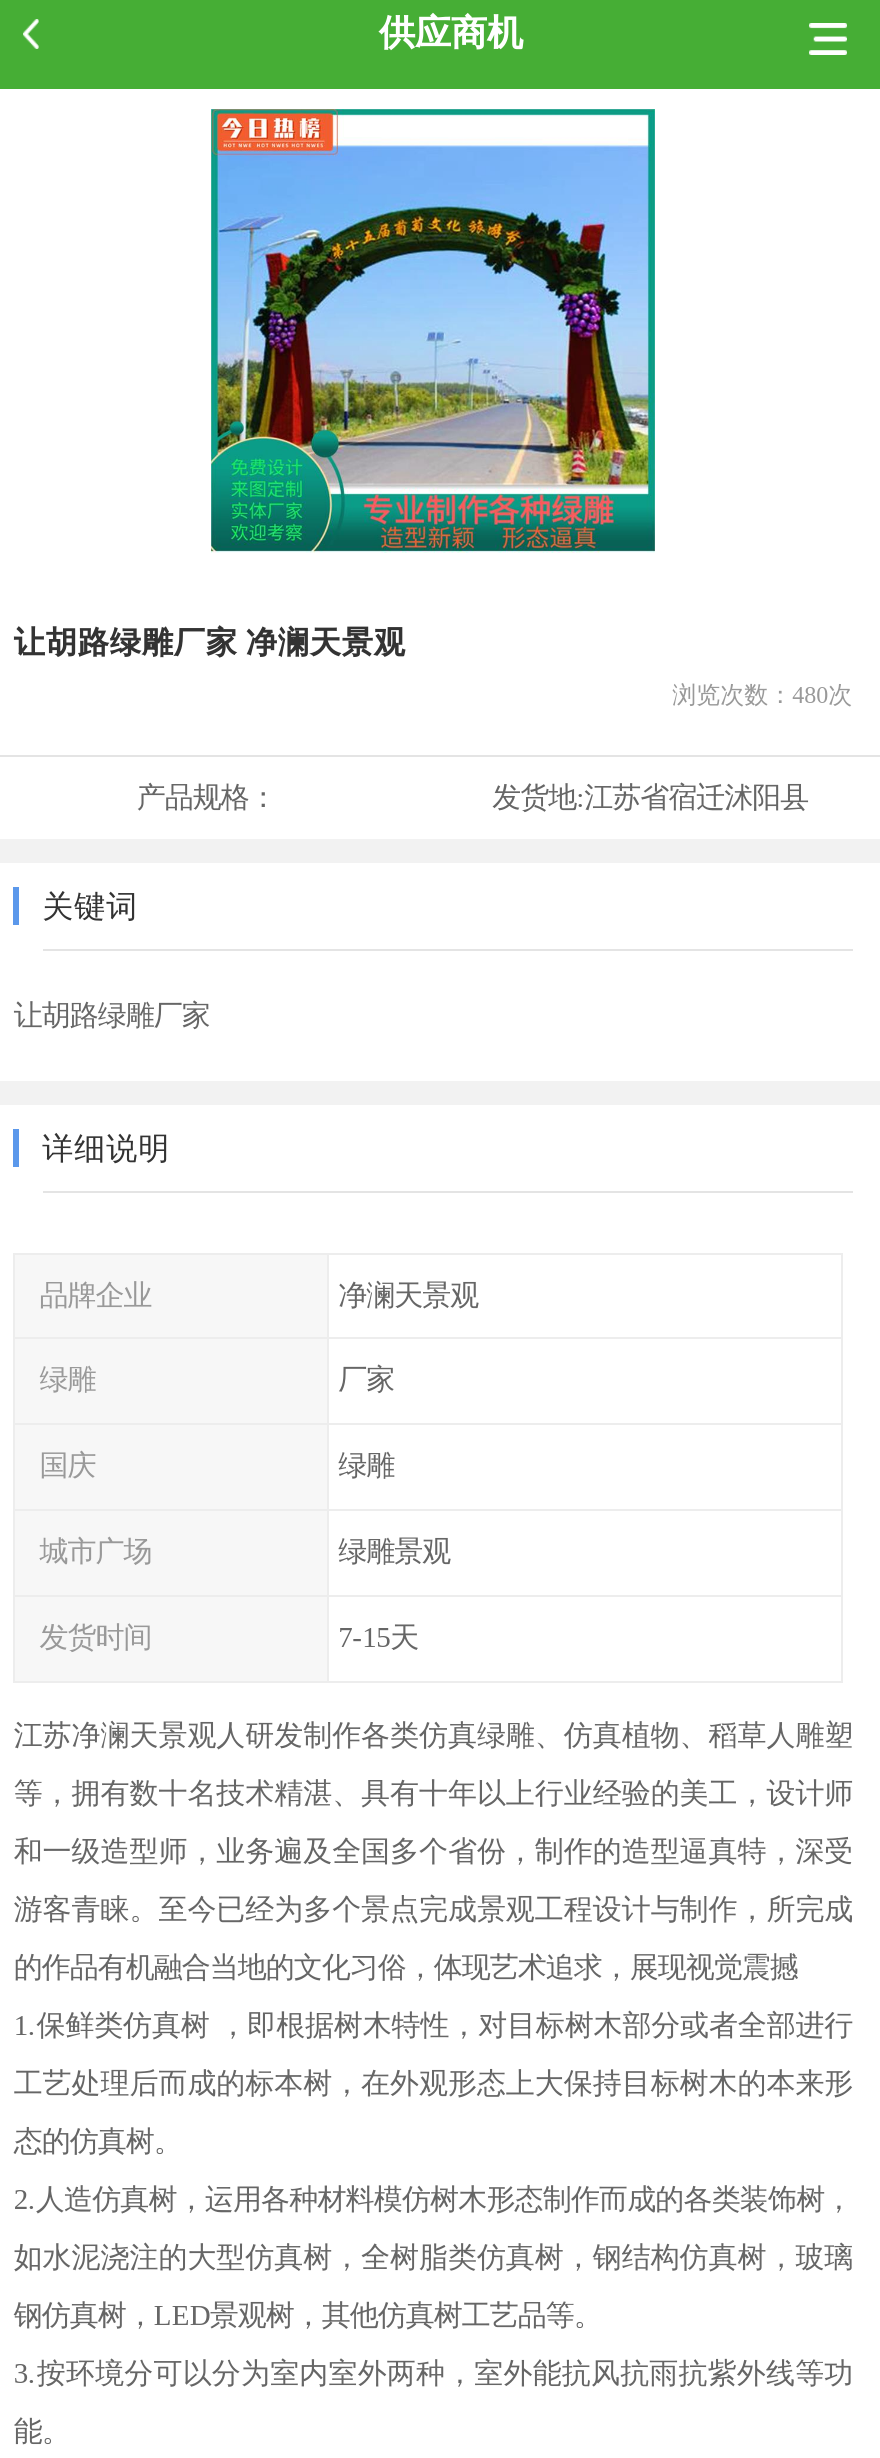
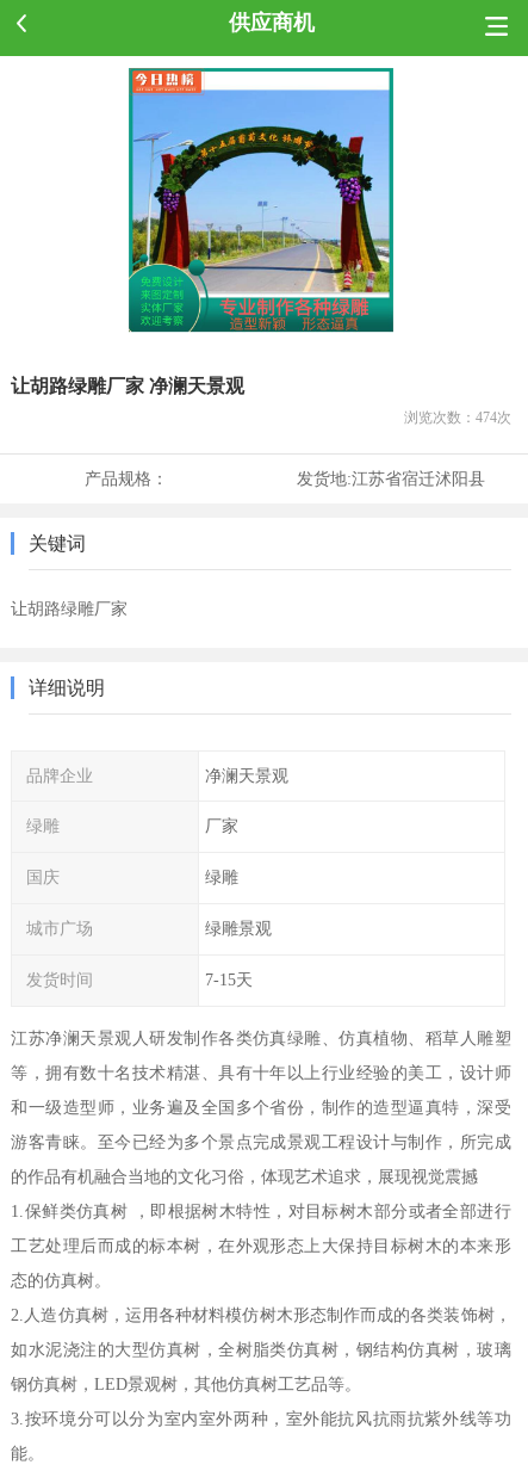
- 浏览次数：480次
+ 浏览次数：474次
